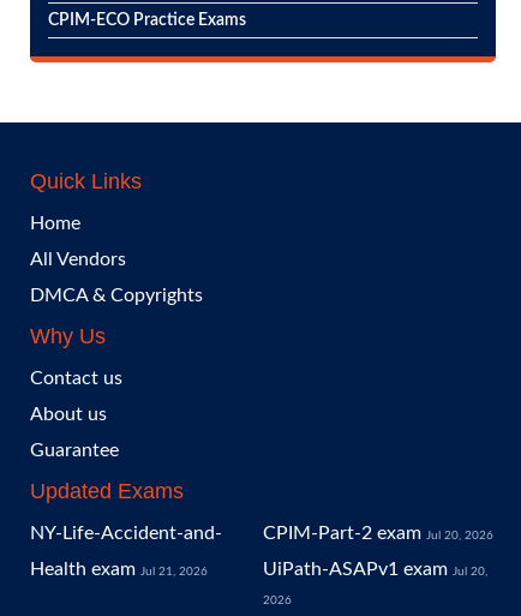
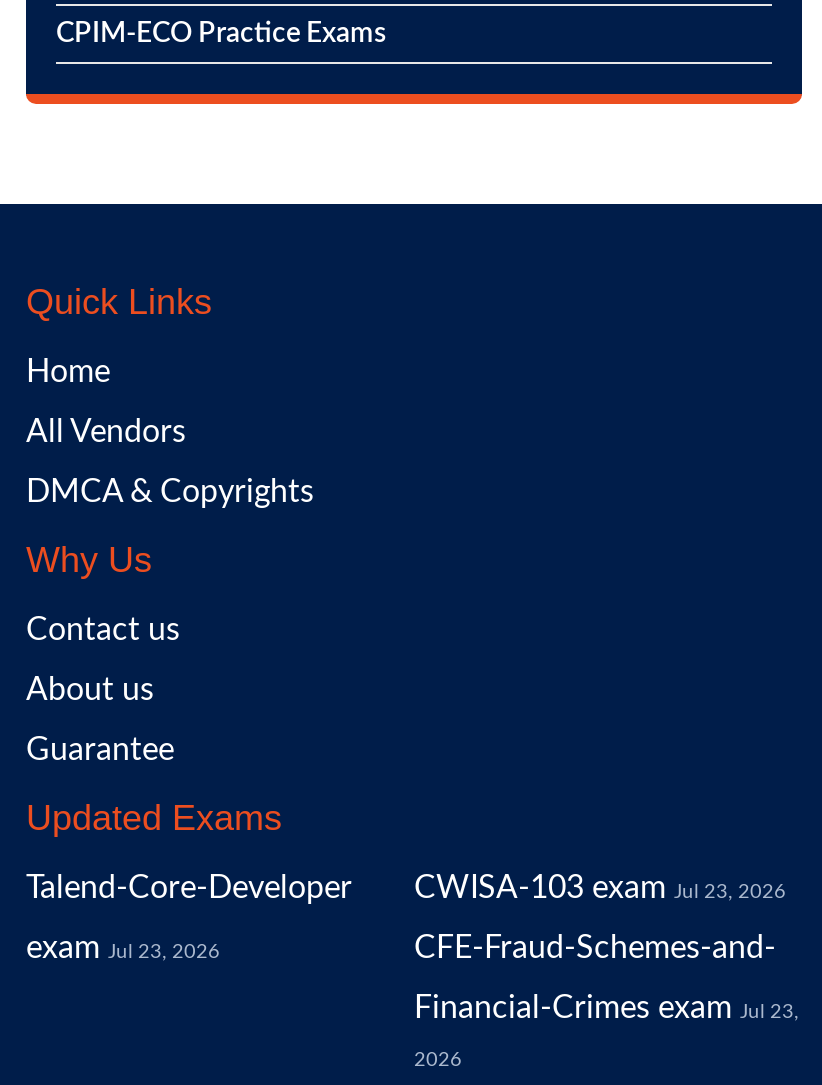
- NY-Life-Accident-and-
- Health exam Jul 21, 2026
+ Talend-Core-Developer
+ exam Jul 23, 2026

- CPIM-Part-2 exam Jul 20, 2026
- UiPath-ASAPv1 exam Jul 20,
+ CWISA-103 exam Jul 23, 2026
+ CFE-Fraud-Schemes-and-
+ Financial-Crimes exam Jul 23,
